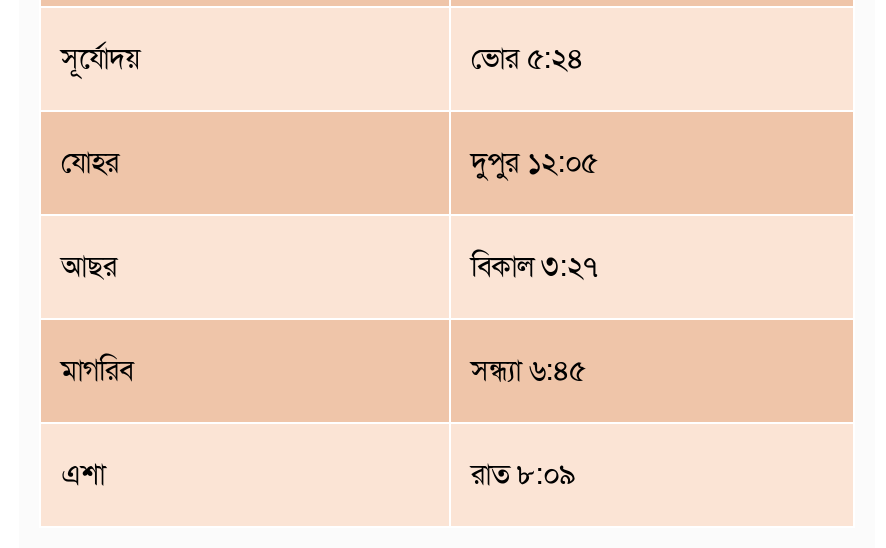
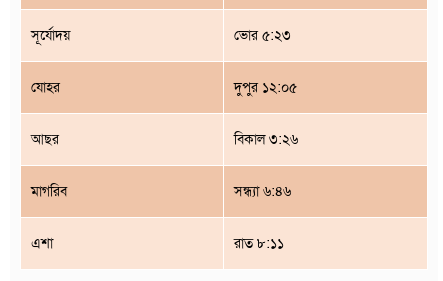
- ভোর ৫:২৪
+ ভোর ৫:২৩

- বিকাল ৩:২৭
+ বিকাল ৩:২৬

- সন্ধ্যা ৬:৪৫
+ সন্ধ্যা ৬:৪৬

- রাত ৮:০৯
+ রাত ৮:১১
